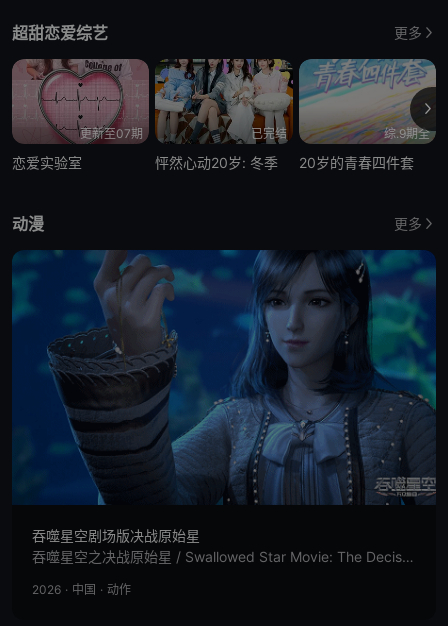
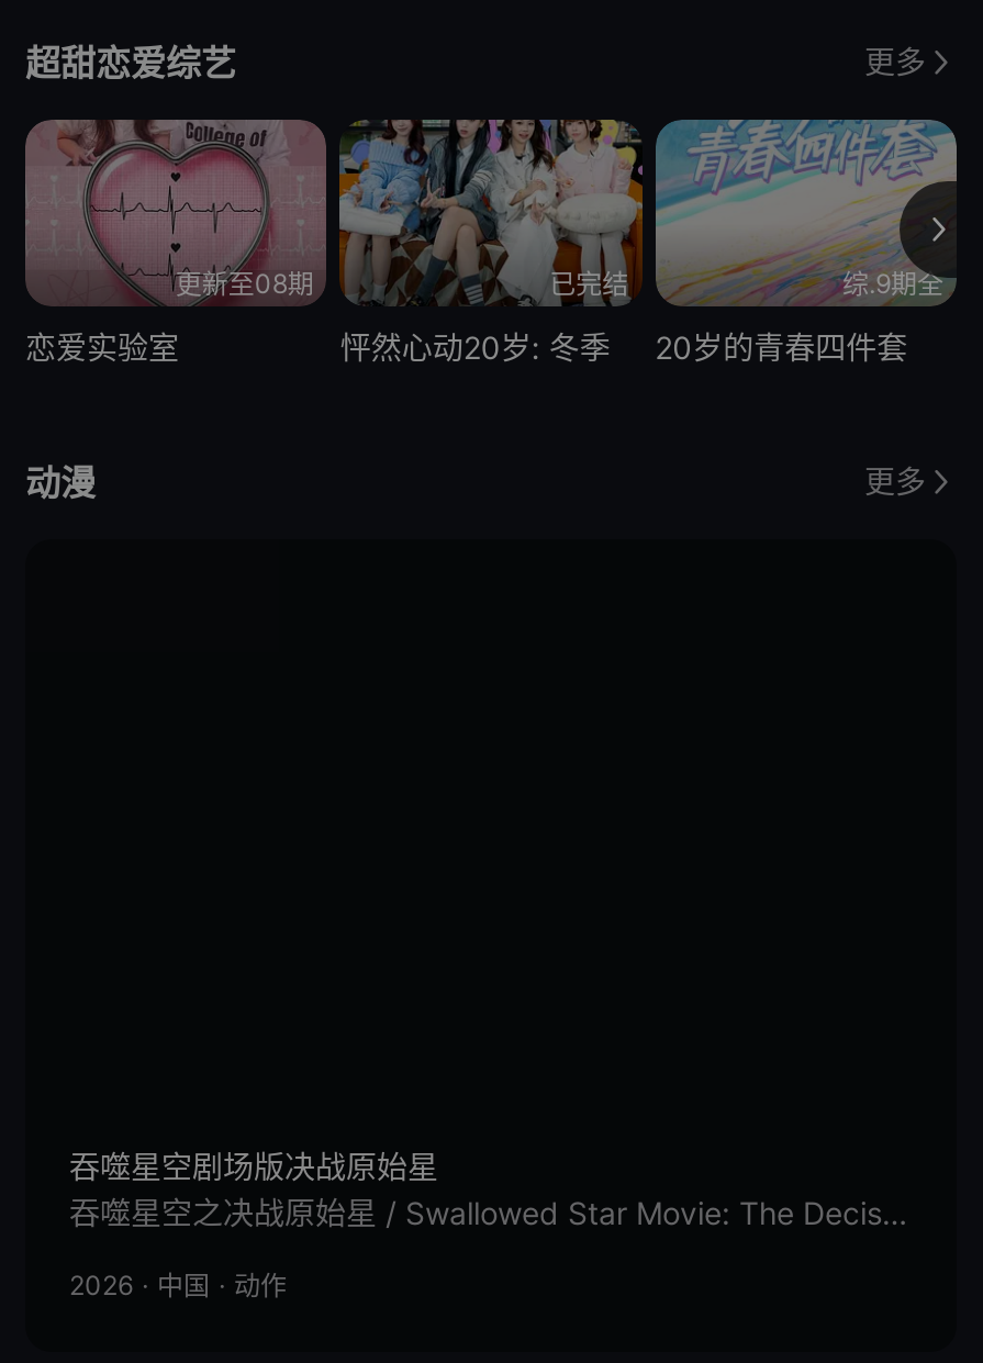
- 更新至07期
+ 更新至08期

- [image]
